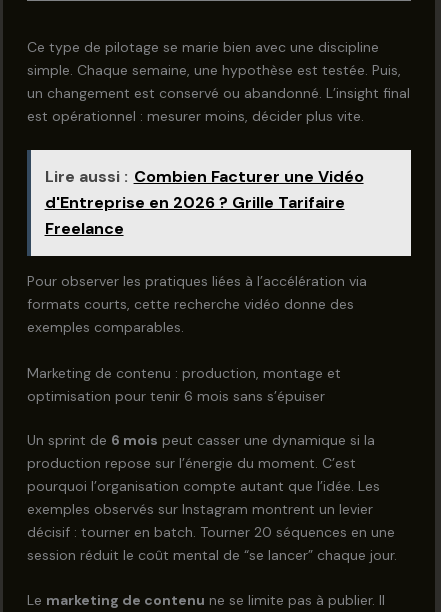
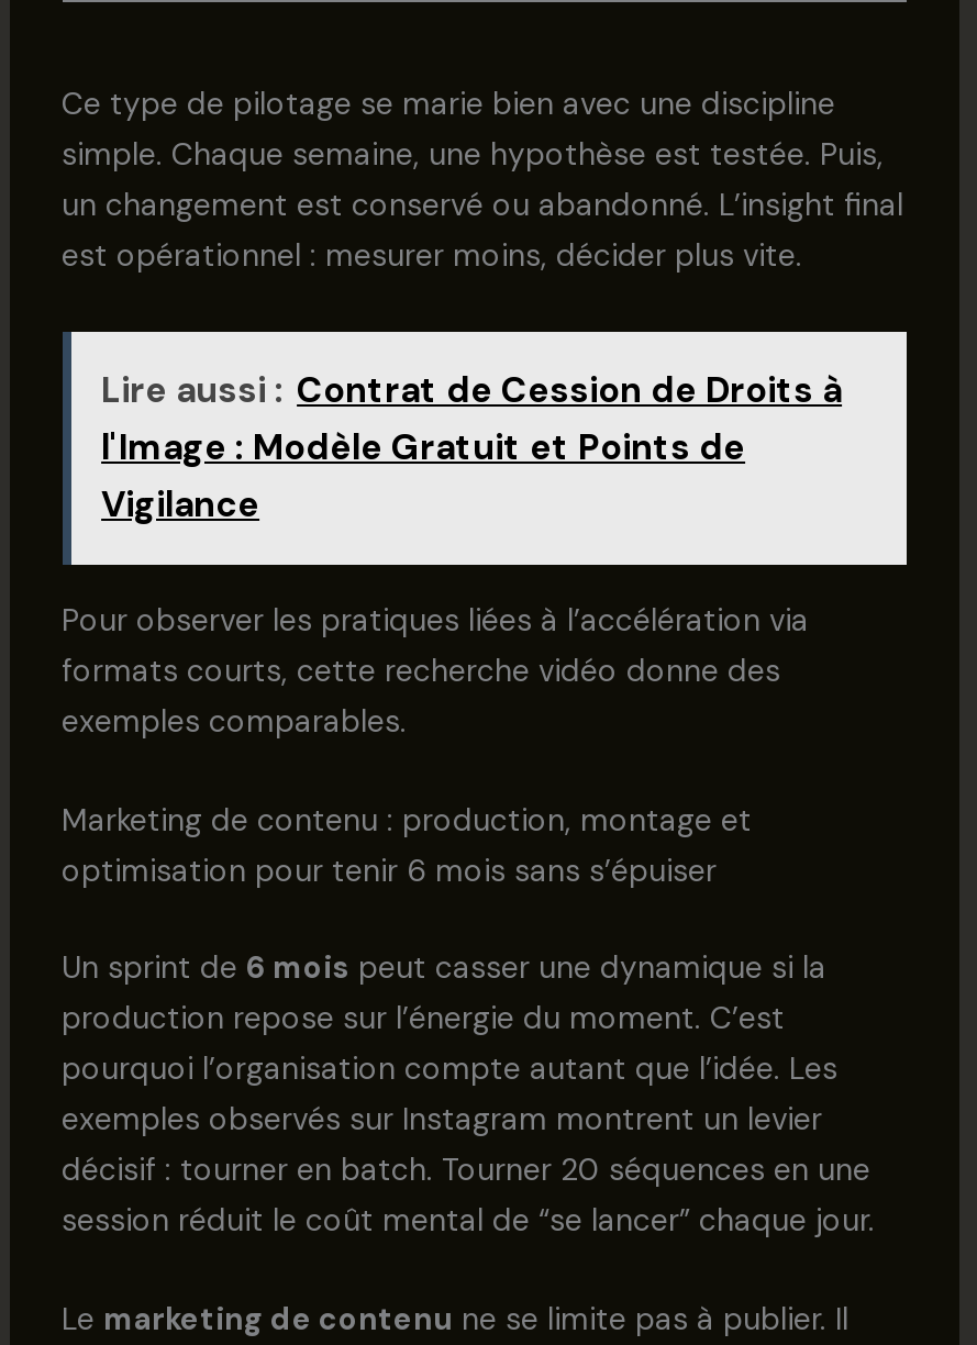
- Lire aussi : Combien Facturer une Vidéo
- d'Entreprise en 2026 ? Grille Tarifaire
- Freelance
+ Lire aussi : Contrat de Cession de Droits à
+ l'Image : Modèle Gratuit et Points de
+ Vigilance
